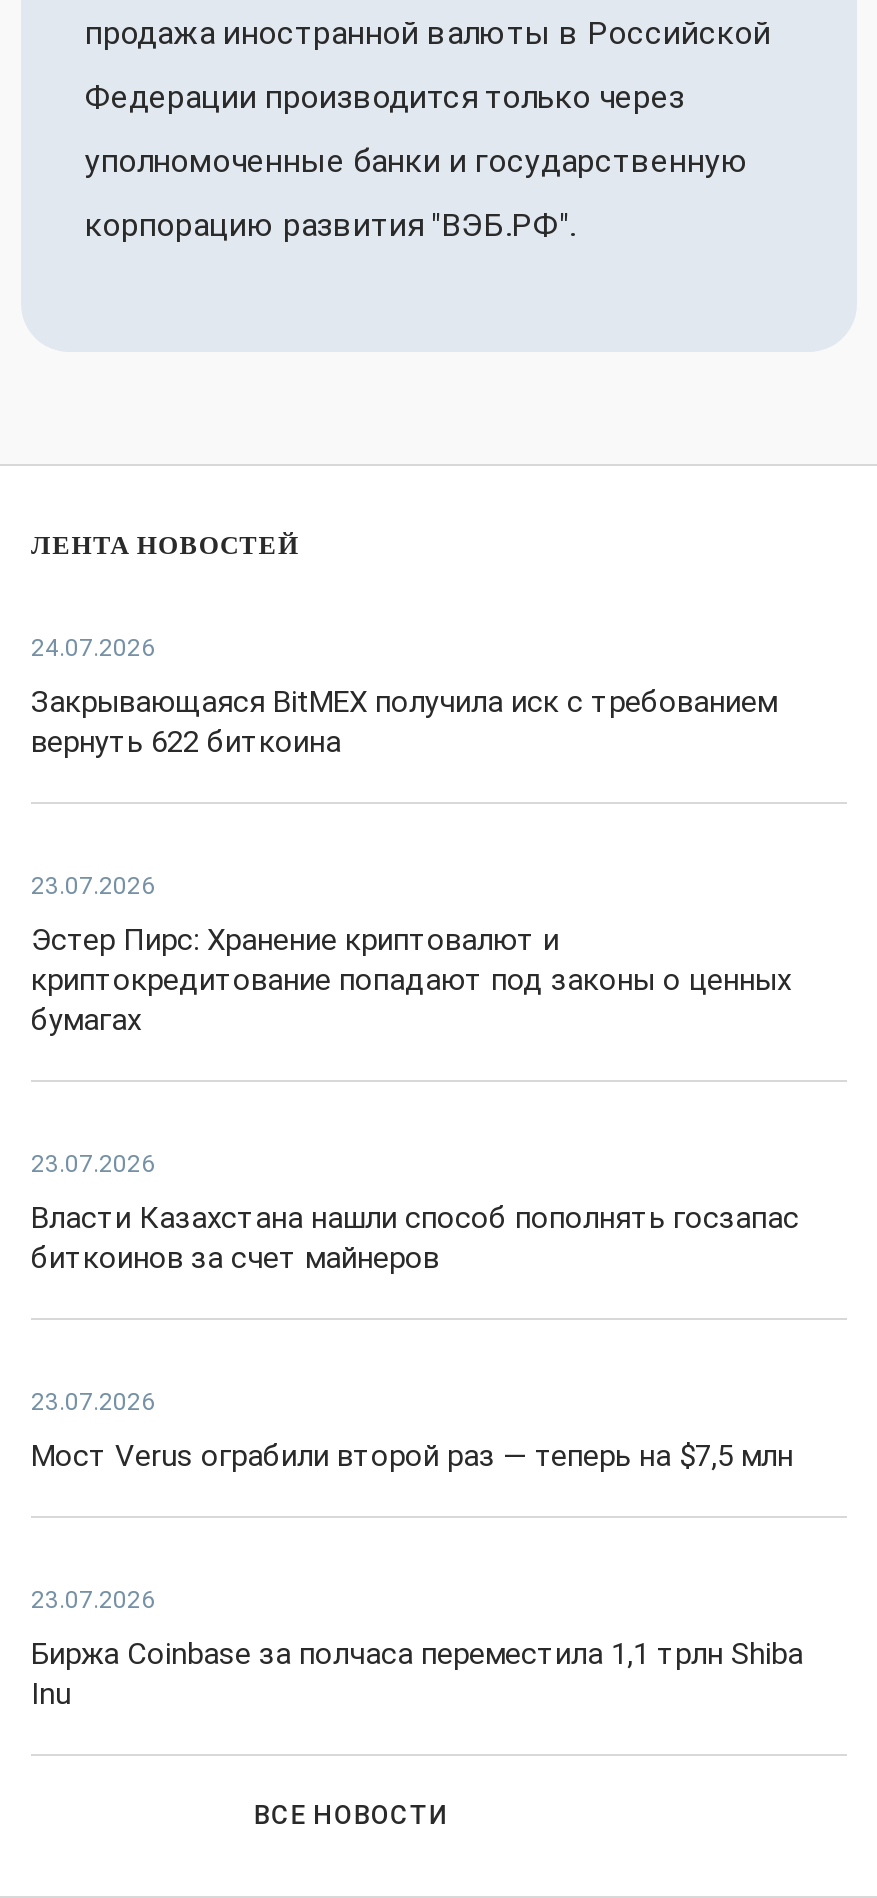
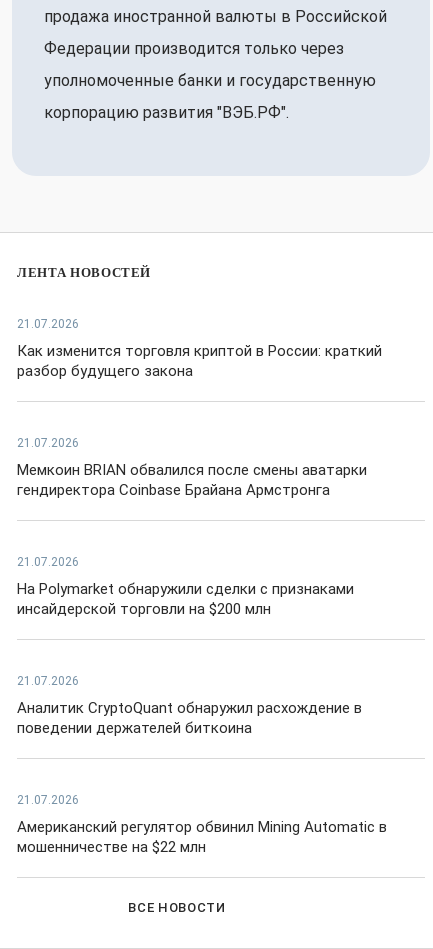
- 24.07.2026
+ 21.07.2026

- Закрывающаяся BitMEX получила иск с требованием
- вернуть 622 биткоина
+ Как изменится торговля криптой в России: краткий
+ разбор будущего закона

- 23.07.2026
+ 21.07.2026

- Эстер Пирс: Хранение криптовалют и
- криптокредитование попадают под законы о ценных
- бумагах
+ Мемкоин BRIAN обвалился после смены аватарки
+ гендиректора Coinbase Брайана Армстронга

- 23.07.2026
+ 21.07.2026

- Власти Казахстана нашли способ пополнять госзапас
- биткоинов за счет майнеров
+ На Polymarket обнаружили сделки с признаками
+ инсайдерской торговли на $200 млн

- 23.07.2026
+ 21.07.2026

- Мост Verus ограбили второй раз — теперь на $7,5 млн
+ Аналитик CryptoQuant обнаружил расхождение в
+ поведении держателей биткоина

- 23.07.2026
+ 21.07.2026

- Биржа Coinbase за полчаса переместила 1,1 трлн Shiba
- Inu
+ Американский регулятор обвинил Mining Automatic в
+ мошенничестве на $22 млн
